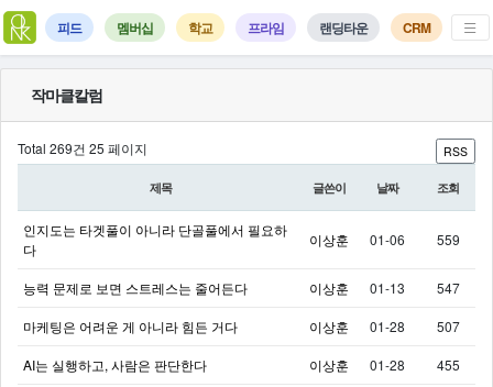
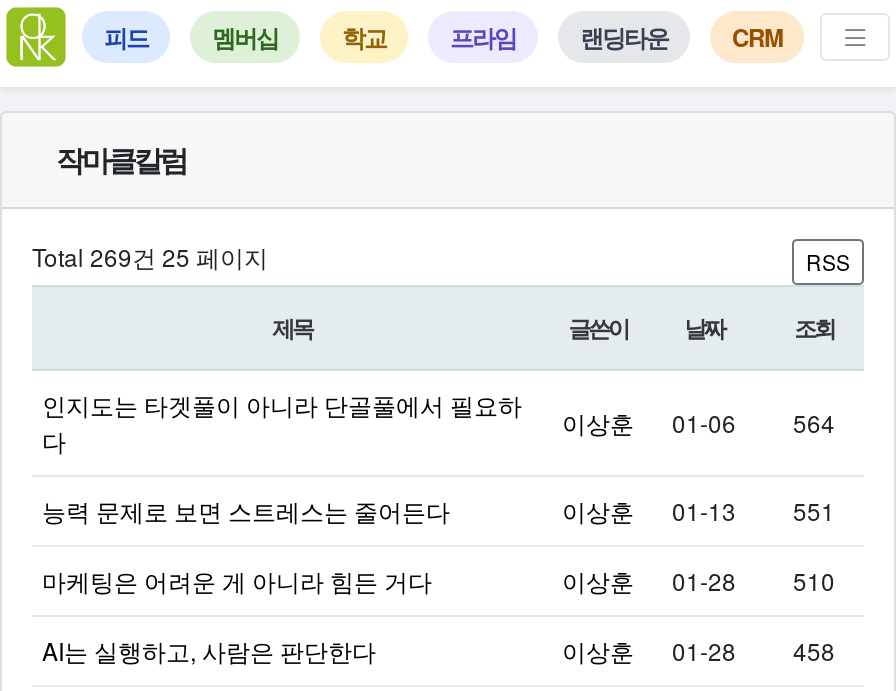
- 이상훈 01-06 559
+ 이상훈 01-06 564

- 이상훈 01-13 547
+ 이상훈 01-13 551

- 이상훈 01-28 507
+ 이상훈 01-28 510

- 이상훈 01-28 455
+ 이상훈 01-28 458
